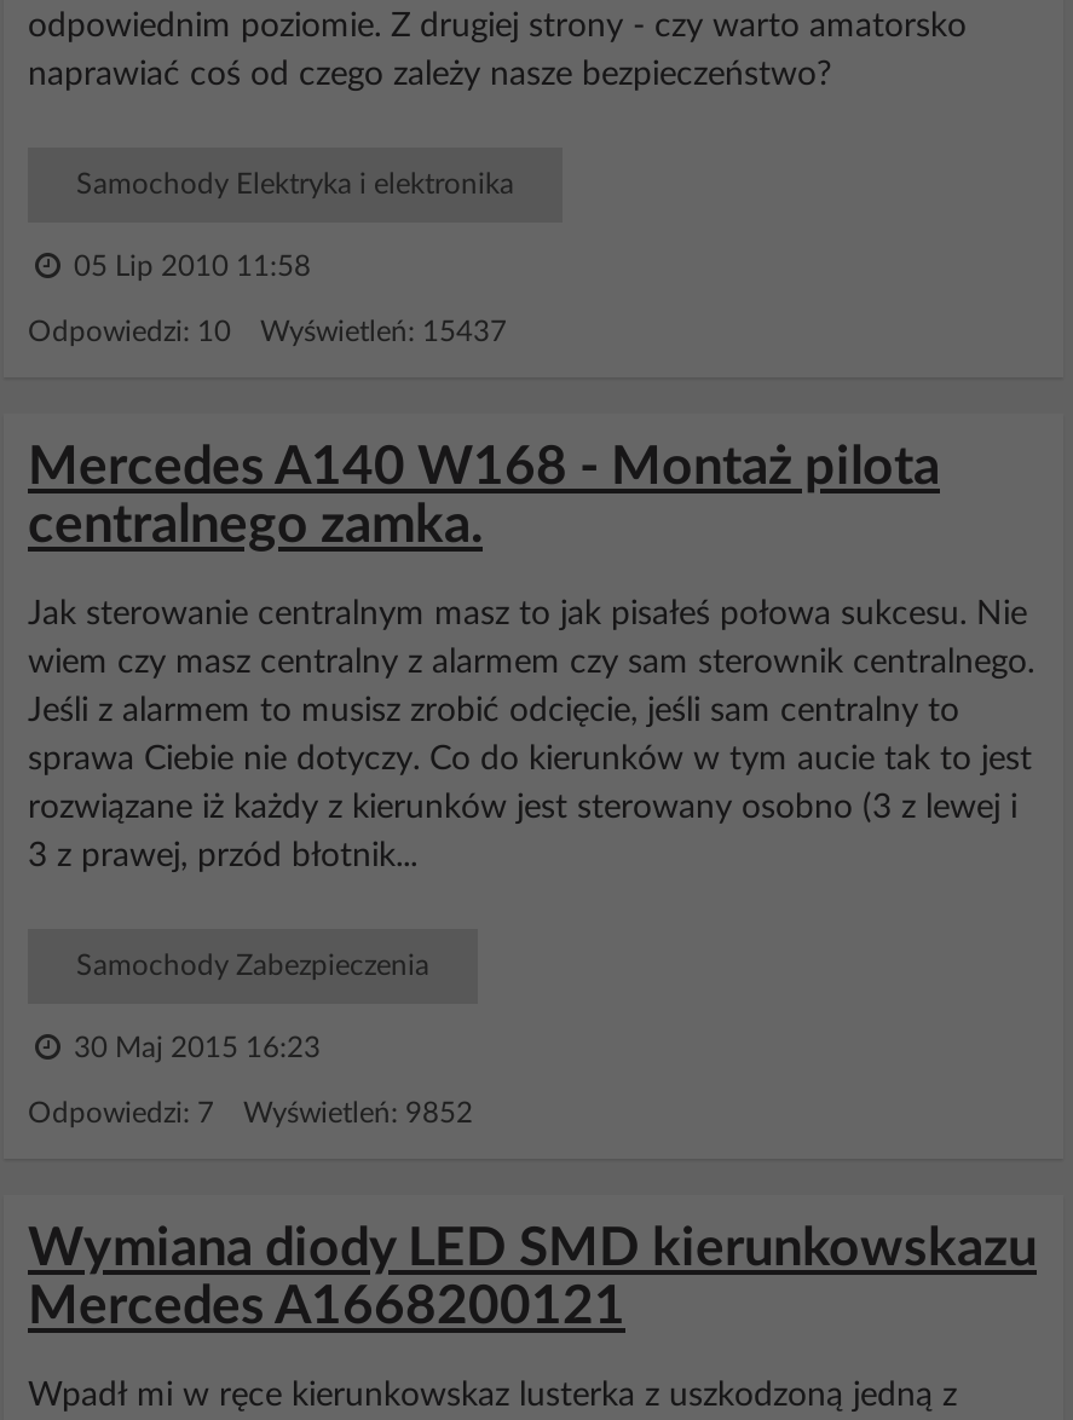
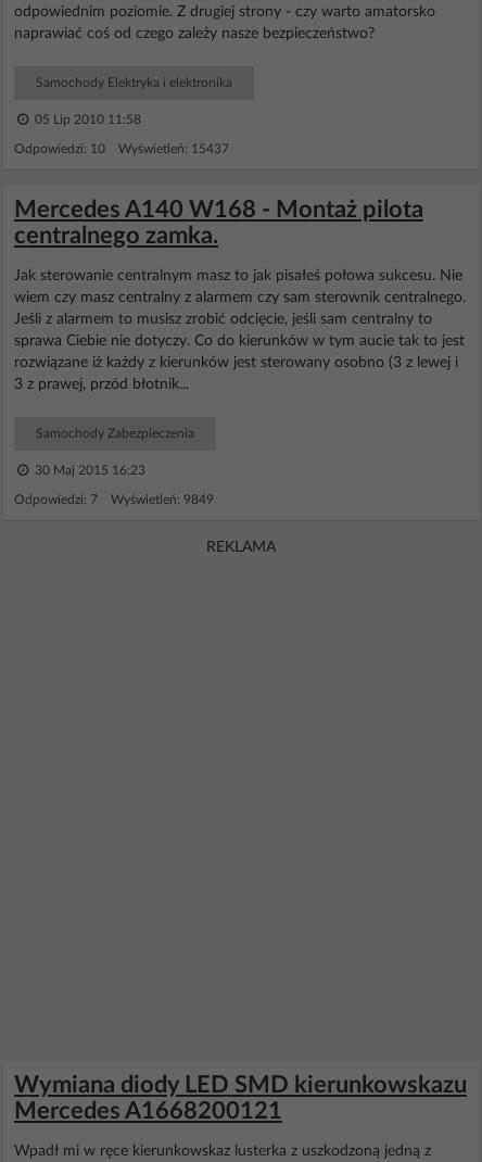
- Odpowiedzi: 7 Wyświetleń: 9852
+ Odpowiedzi: 7 Wyświetleń: 9849
+ REKLAMA
